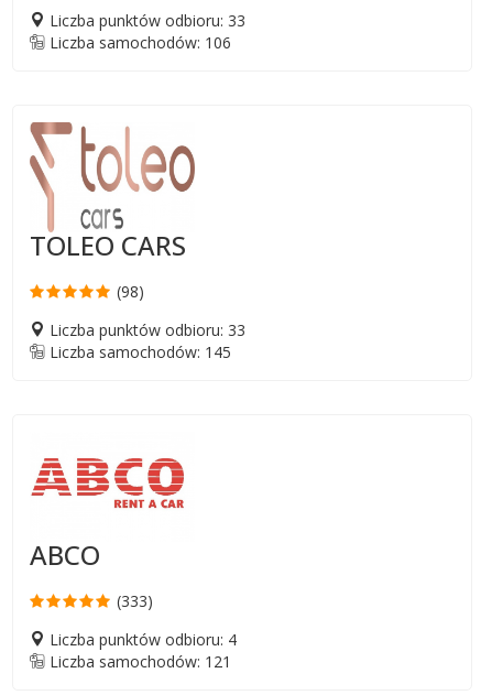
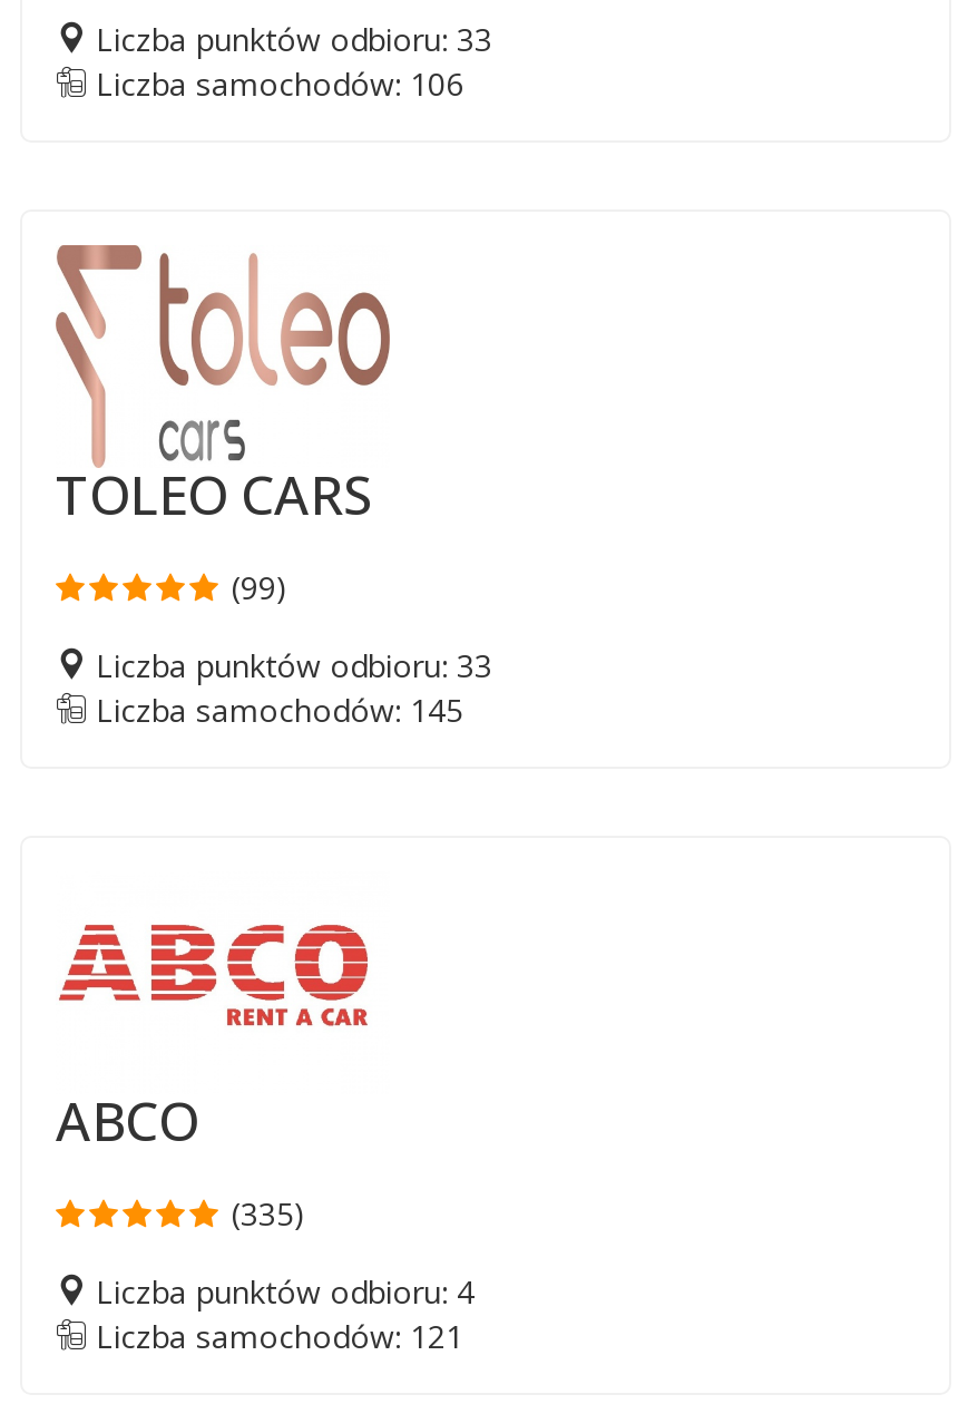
- (98)
+ (99)

- (333)
+ (335)
